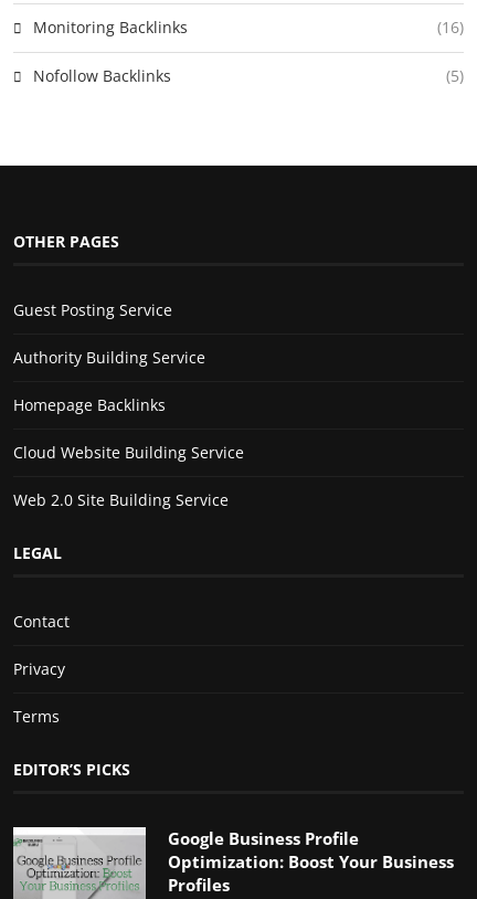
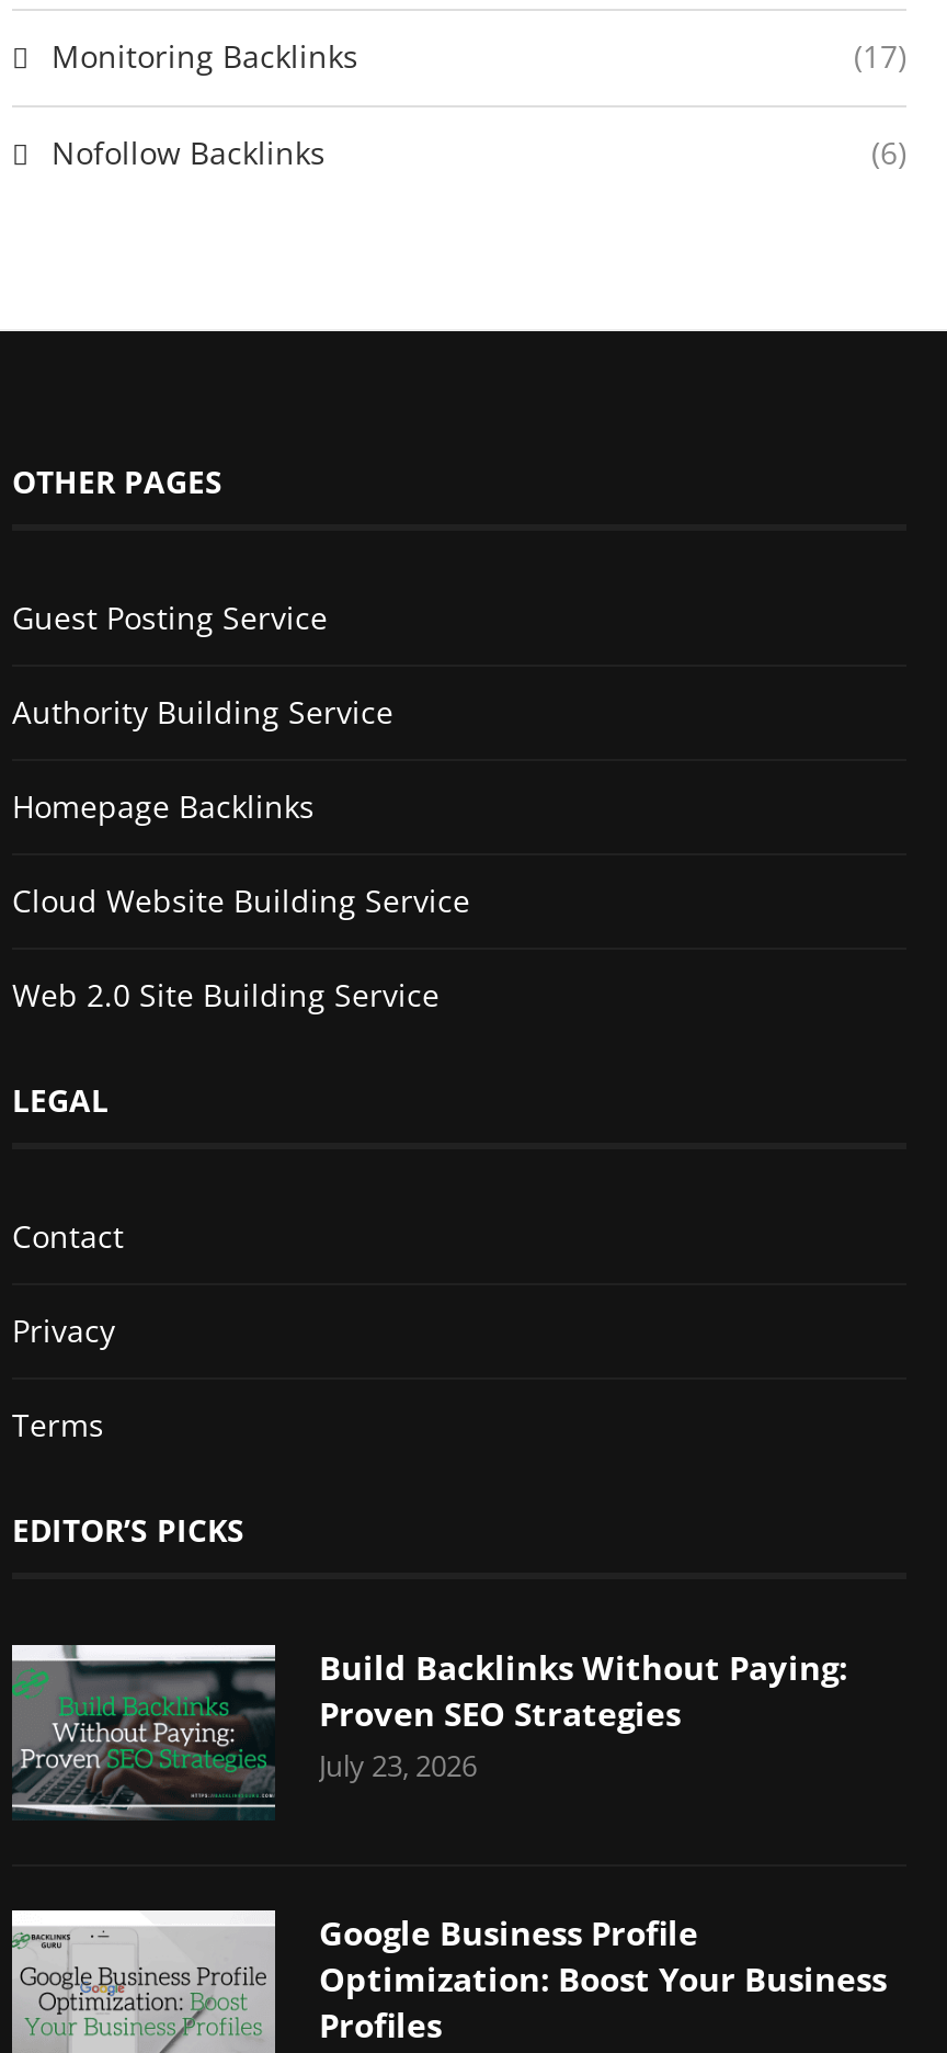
- (16)
+ (17)

- (5)
+ (6)

+ [image]
+ Build Backlinks Without Paying:
+ Proven SEO Strategies
+ July 23, 2026
